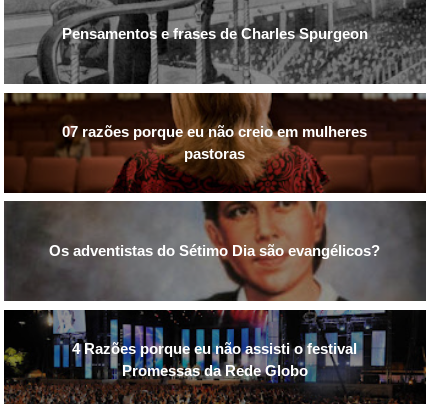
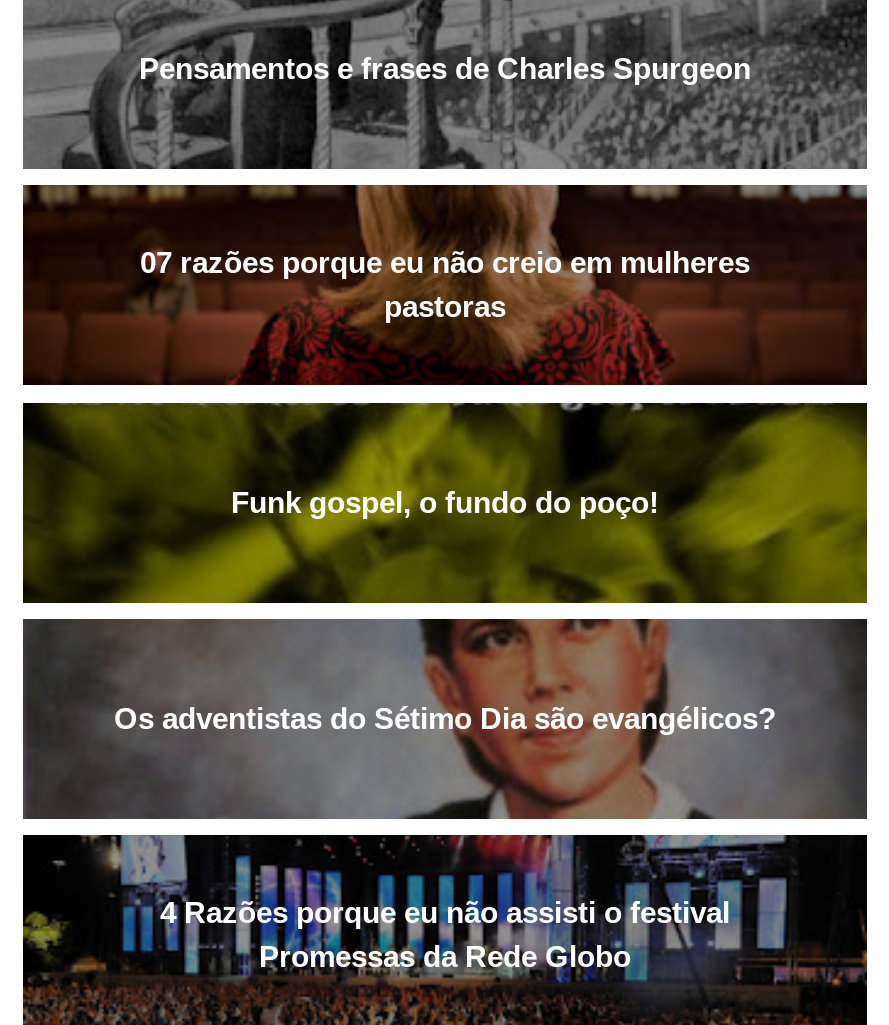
+ [image]
+ Funk gospel, o fundo do poço!
